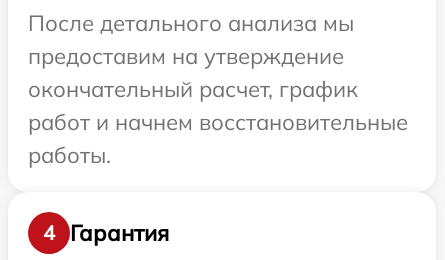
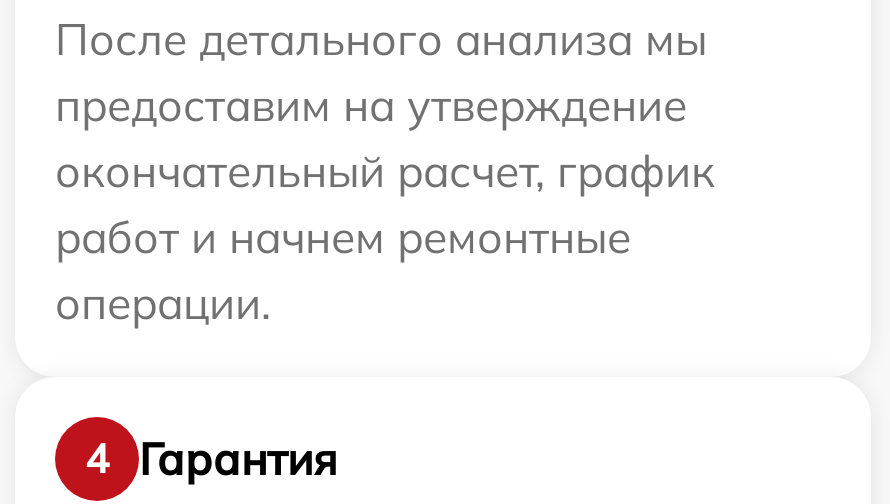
- работ и начнем восстановительные
- работы.
+ работ и начнем ремонтные
+ операции.
